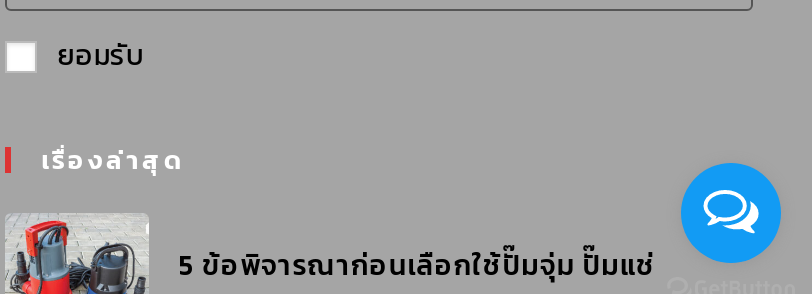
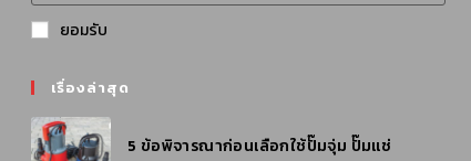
- [image]
